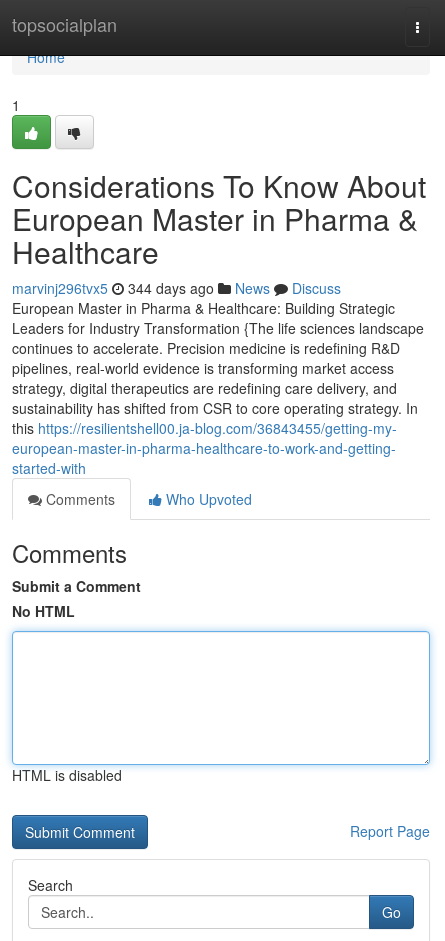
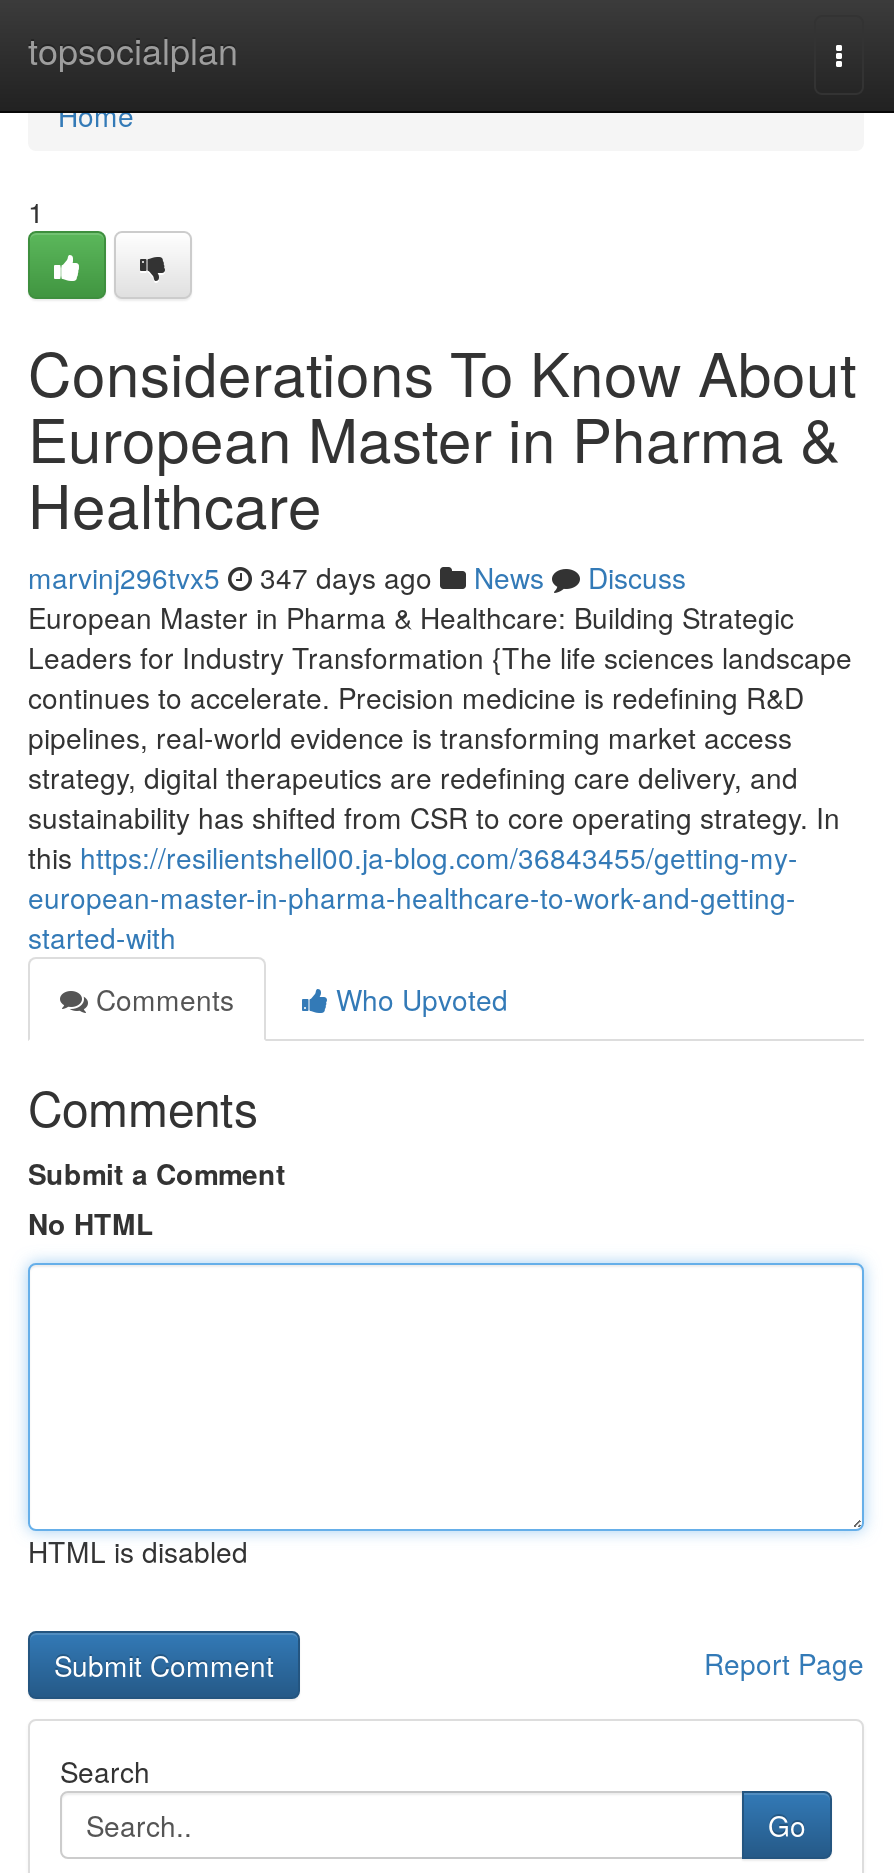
- marvinj296tvx5 344 days ago News Discuss
+ marvinj296tvx5 347 days ago News Discuss
